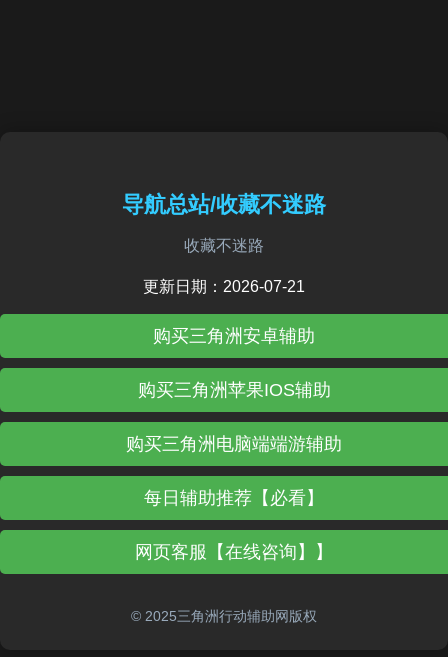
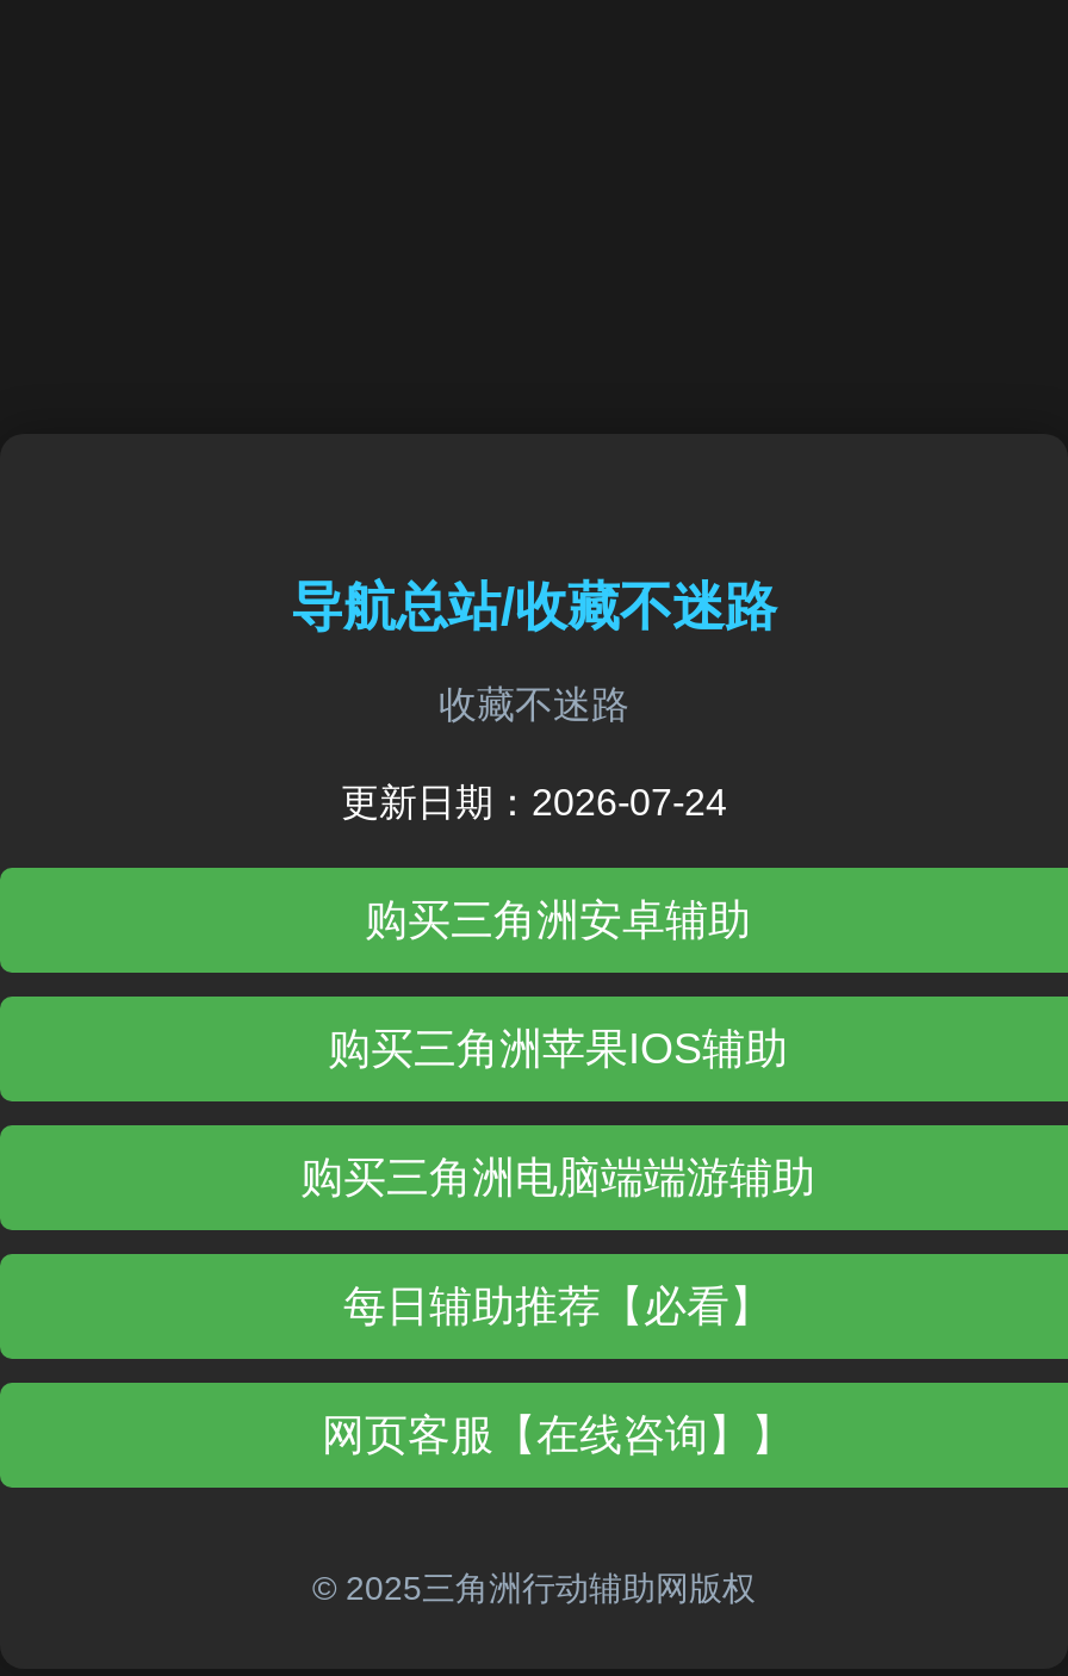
- 更新日期：2026-07-21
+ 更新日期：2026-07-24
